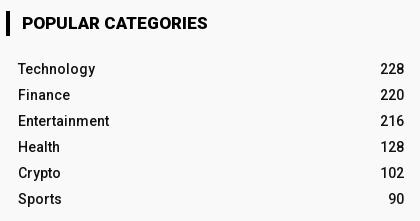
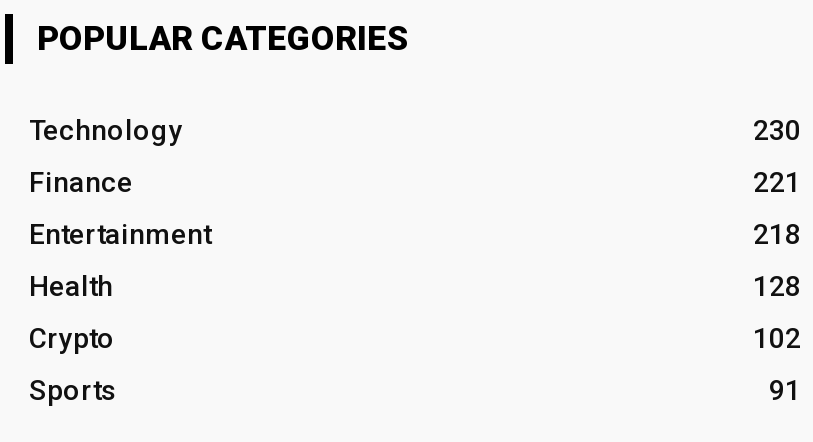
- 228
+ 230

- 220
+ 221

- 216
+ 218

- 90
+ 91
